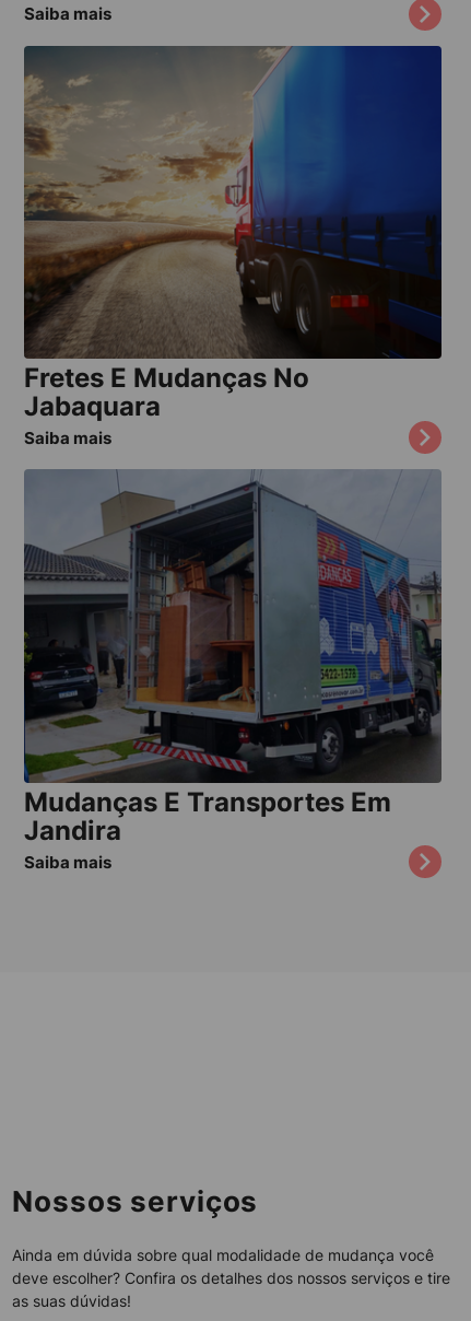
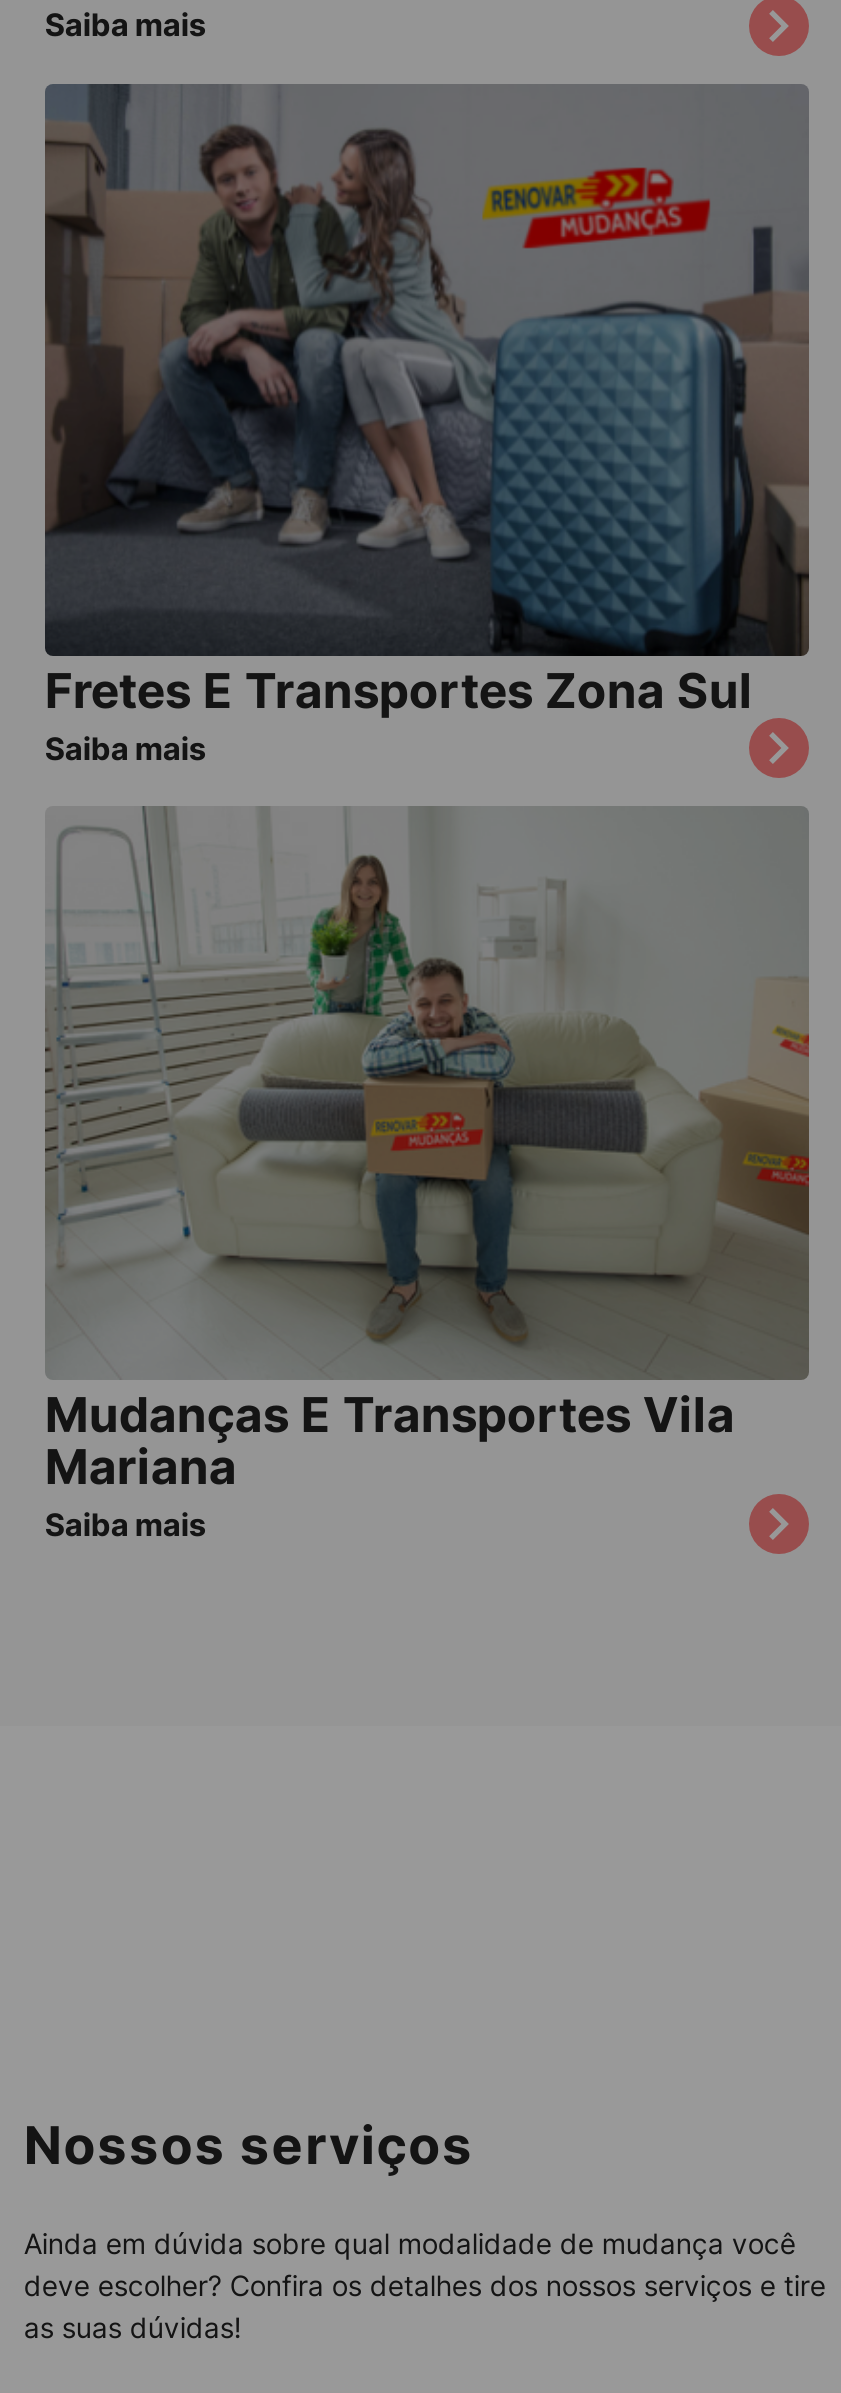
- [image]
- Fretes E Mudanças No
- Jabaquara
+ [image]
+ Fretes E Transportes Zona Sul

- [image]
- Mudanças E Transportes Em
- Jandira
+ [image]
+ Mudanças E Transportes Vila
+ Mariana
